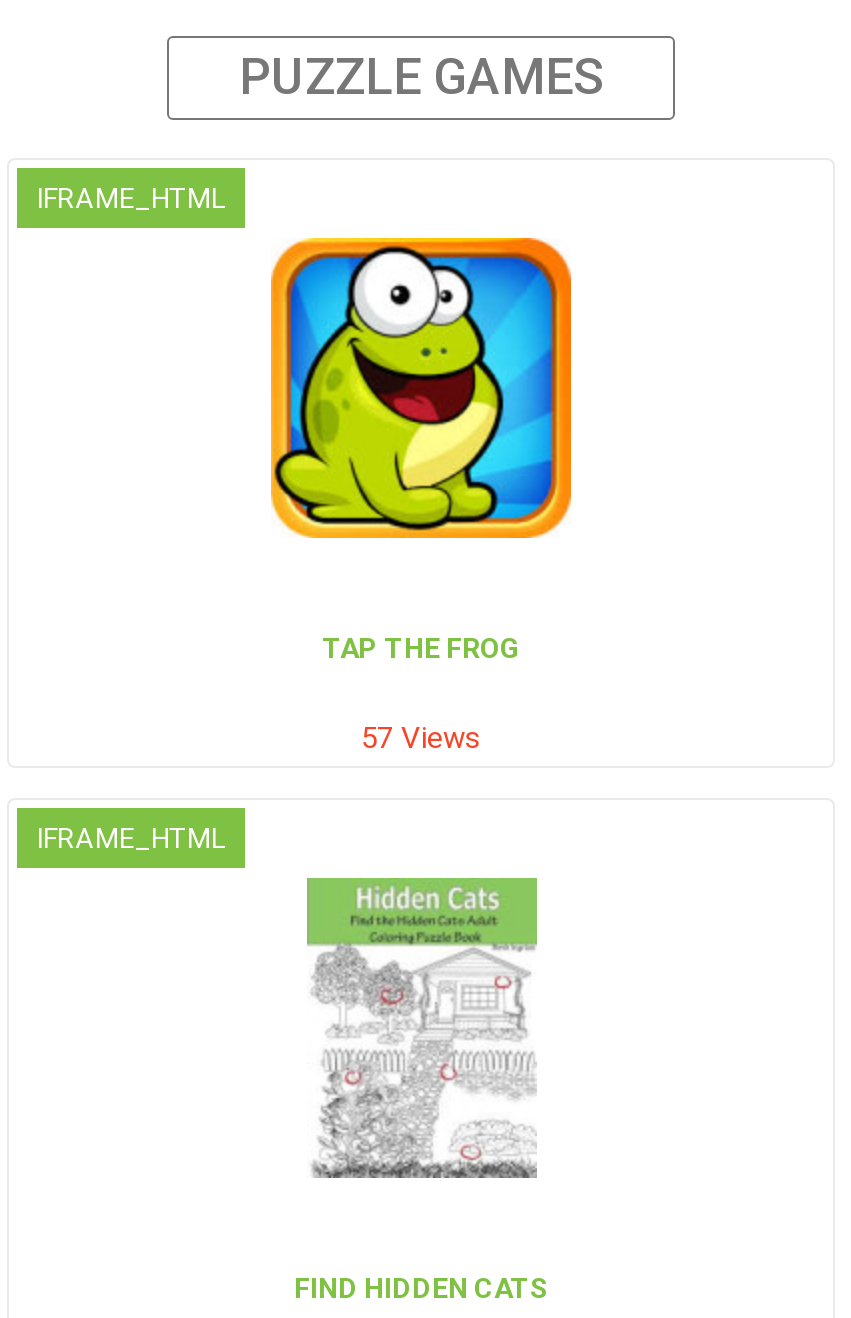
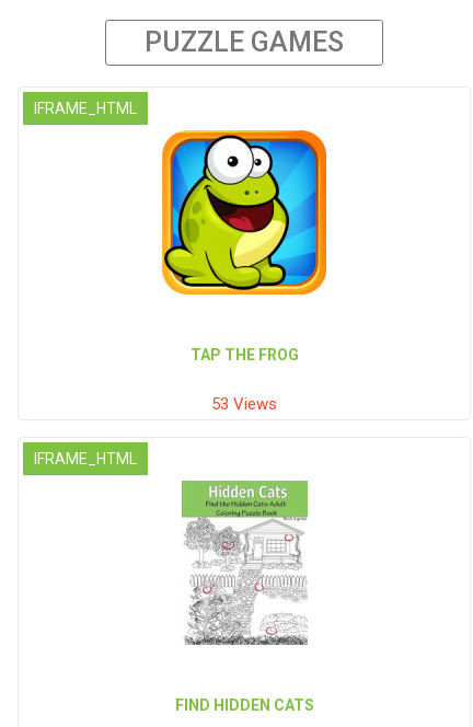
- 57 Views
+ 53 Views
